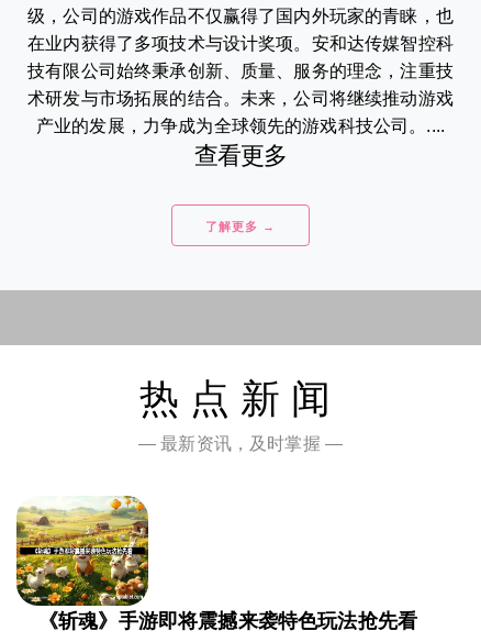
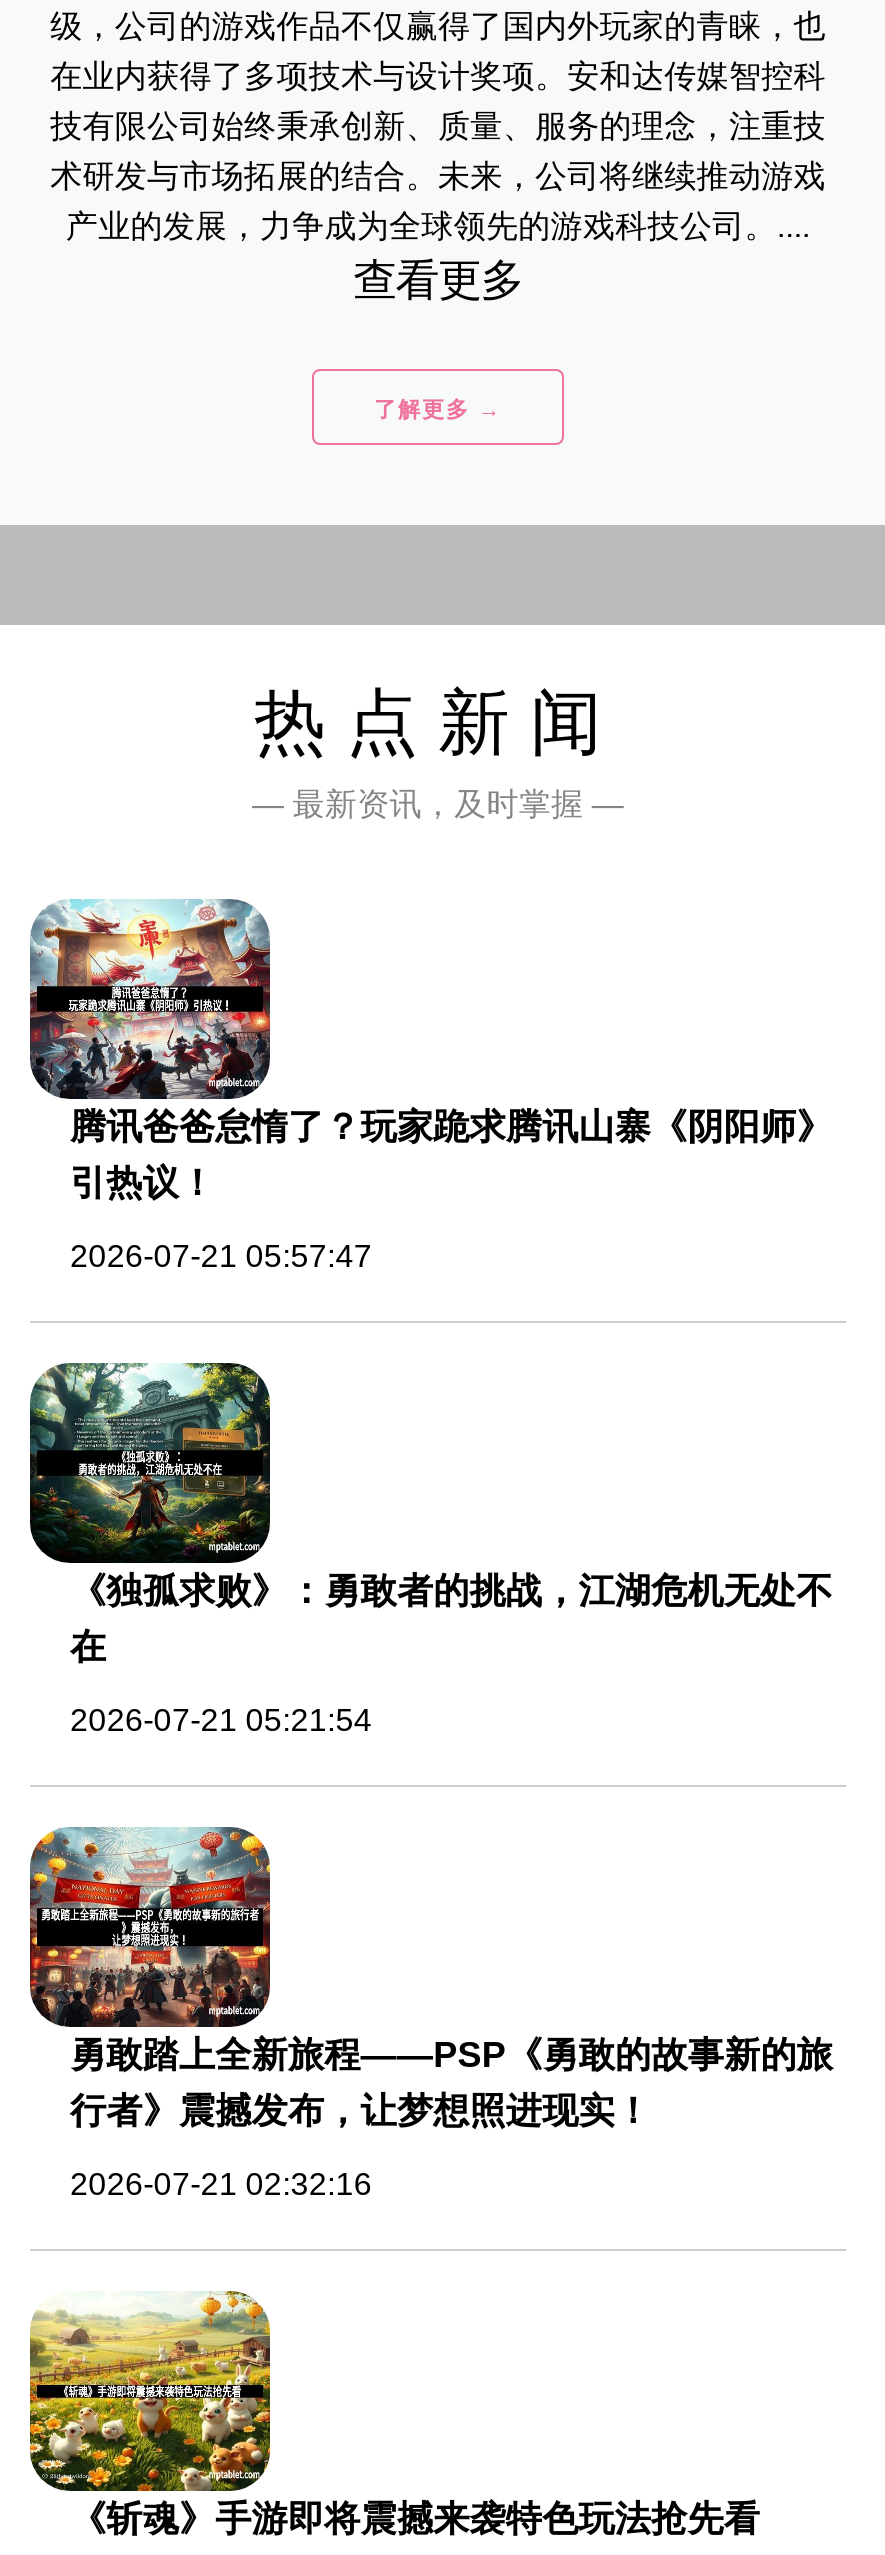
+ [image]
+ 腾讯爸爸怠惰了？玩家跪求腾讯山寨《阴阳师》
+ 引热议！
+ 2026-07-21 05:57:47

+ [image]
+ 《独孤求败》：勇敢者的挑战，江湖危机无处不
+ 在
+ 2026-07-21 05:21:54

+ [image]
+ 勇敢踏上全新旅程——PSP《勇敢的故事新的旅
+ 行者》震撼发布，让梦想照进现实！
+ 2026-07-21 02:32:16
